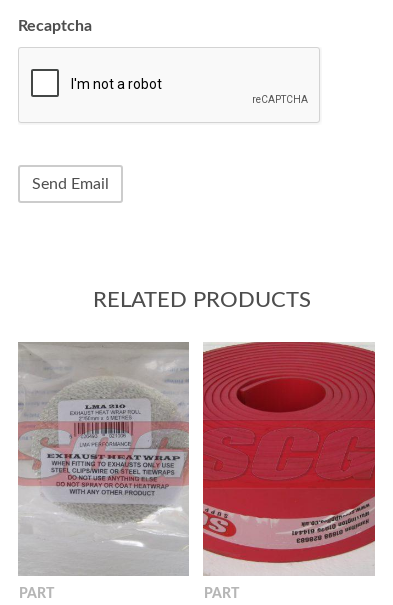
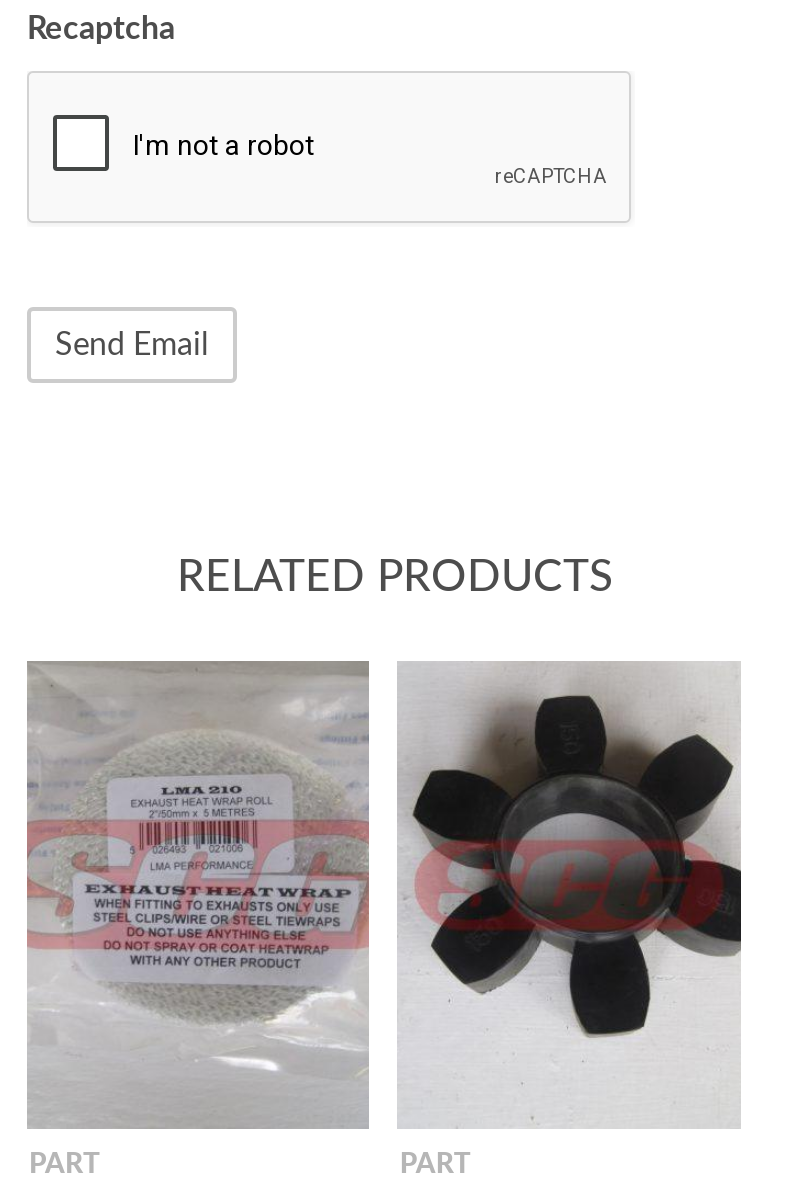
- [image]
+ [image]
